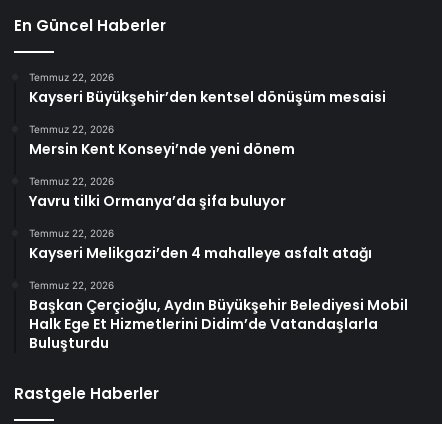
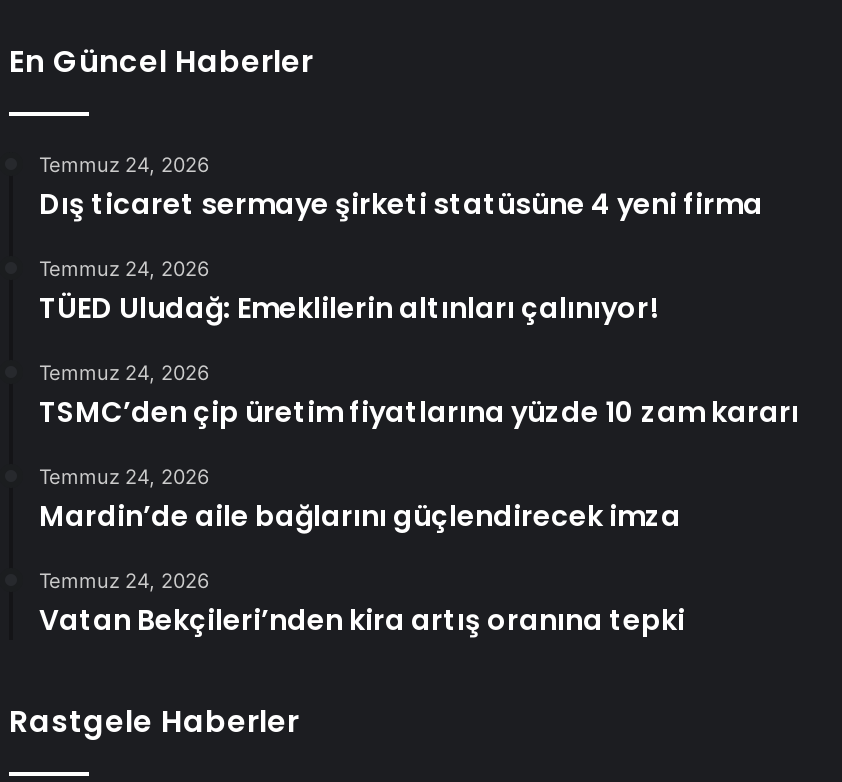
- Temmuz 22, 2026
- Kayseri Büyükşehir’den kentsel dönüşüm mesaisi
+ Temmuz 24, 2026
+ Dış ticaret sermaye şirketi statüsüne 4 yeni firma

- Temmuz 22, 2026
- Mersin Kent Konseyi’nde yeni dönem
+ Temmuz 24, 2026
+ TÜED Uludağ: Emeklilerin altınları çalınıyor!

- Temmuz 22, 2026
- Yavru tilki Ormanya’da şifa buluyor
+ Temmuz 24, 2026
+ TSMC’den çip üretim fiyatlarına yüzde 10 zam kararı

- Temmuz 22, 2026
- Kayseri Melikgazi’den 4 mahalleye asfalt atağı
+ Temmuz 24, 2026
+ Mardin’de aile bağlarını güçlendirecek imza

- Temmuz 22, 2026
- Başkan Çerçioğlu, Aydın Büyükşehir Belediyesi Mobil
- Halk Ege Et Hizmetlerini Didim’de Vatandaşlarla
- Buluşturdu
+ Temmuz 24, 2026
+ Vatan Bekçileri’nden kira artış oranına tepki
